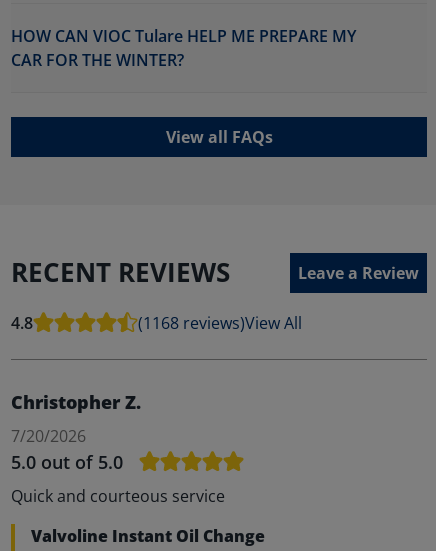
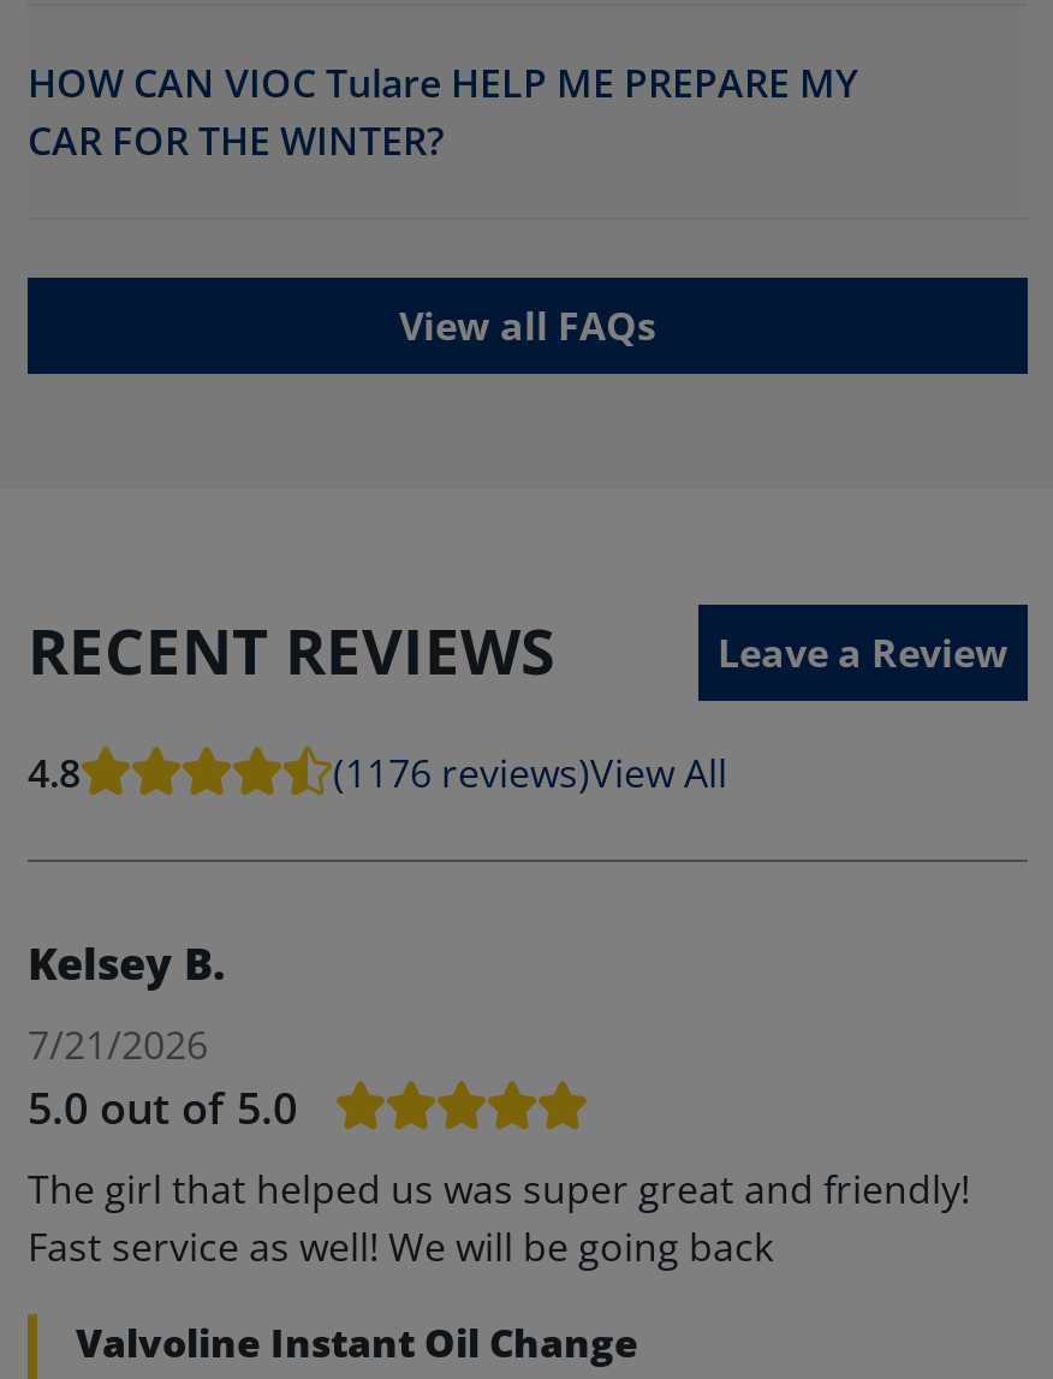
- (1168 reviews)View All
+ (1176 reviews)View All

- Christopher Z.
+ Kelsey B.

- 7/20/2026
+ 7/21/2026

- Quick and courteous service
+ The girl that helped us was super great and friendly!
+ Fast service as well! We will be going back
